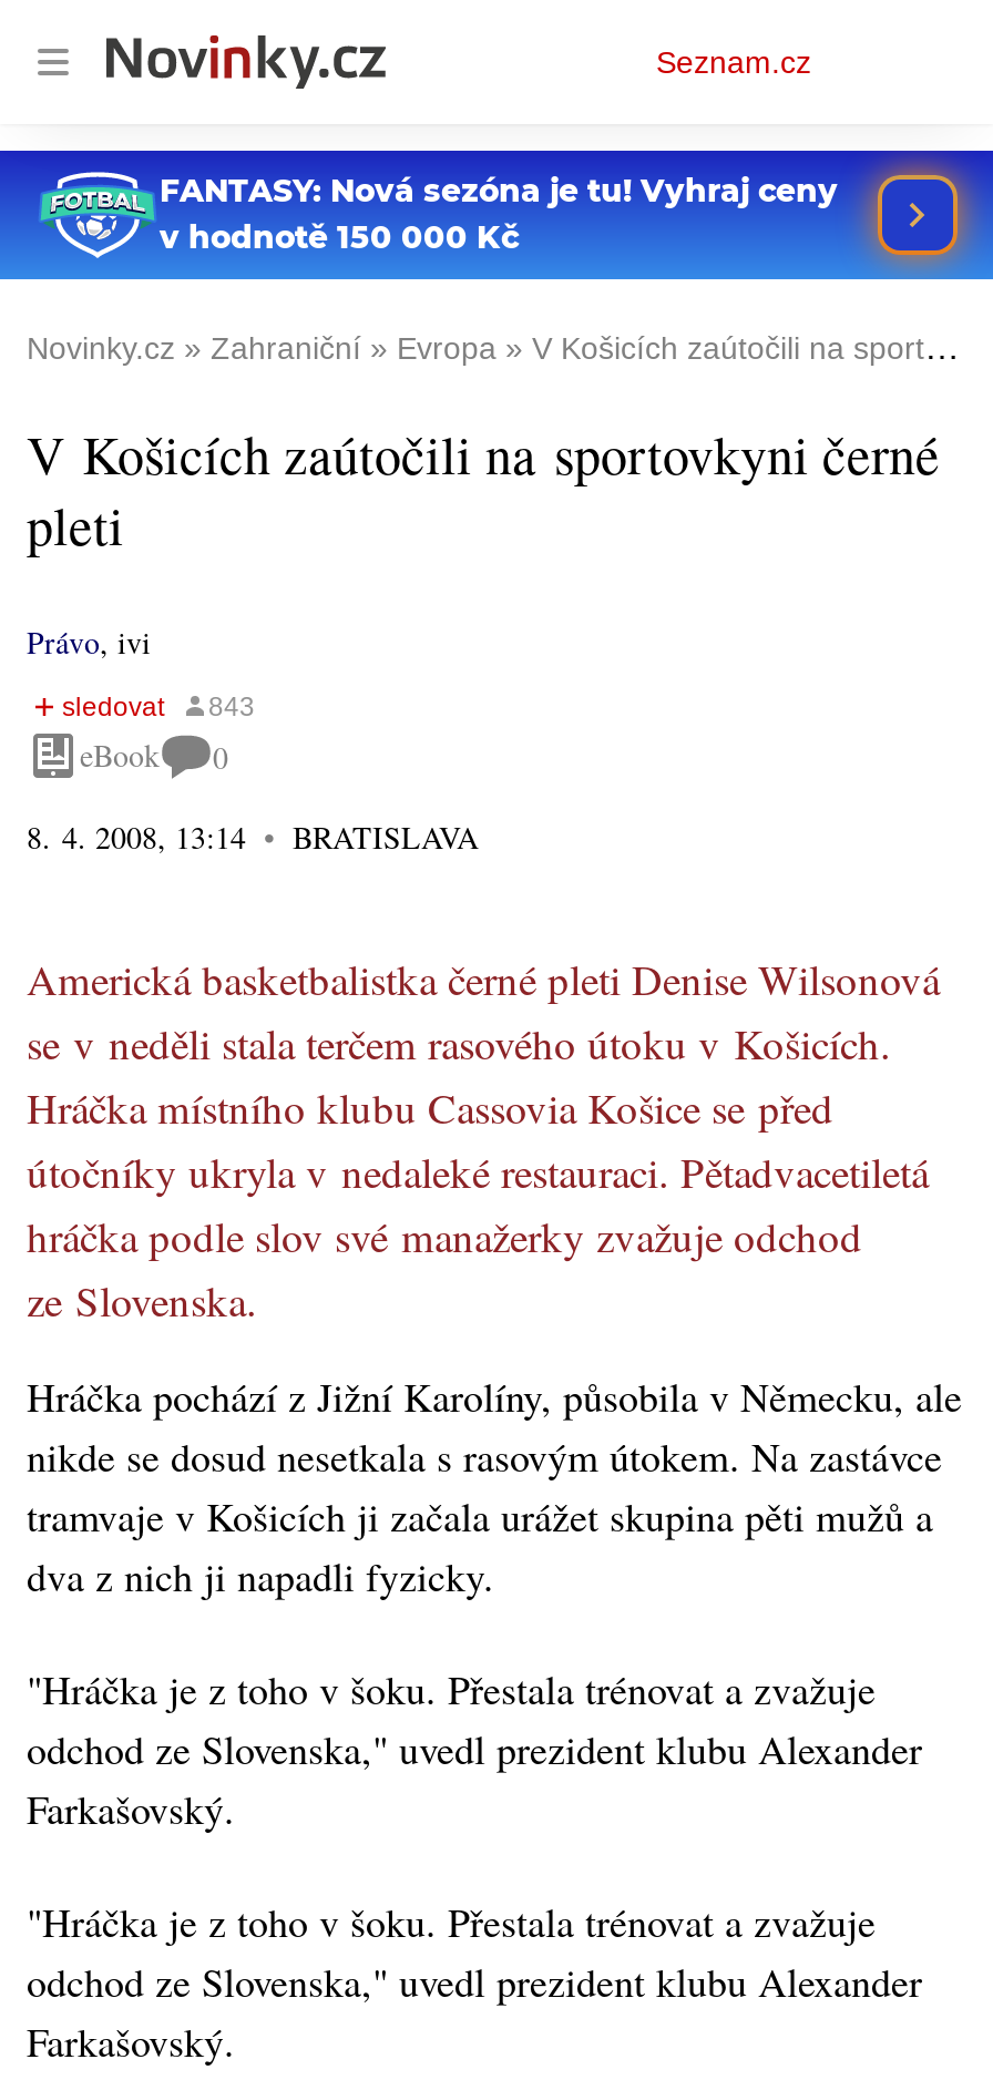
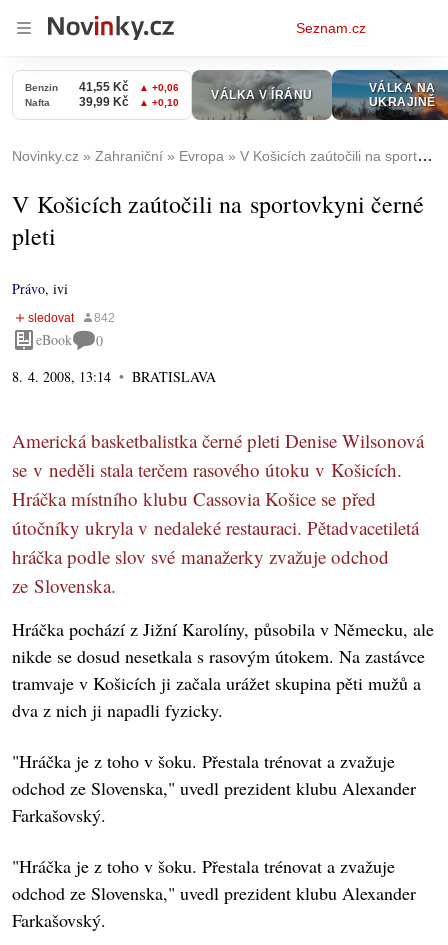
- [image]
+ [image]
